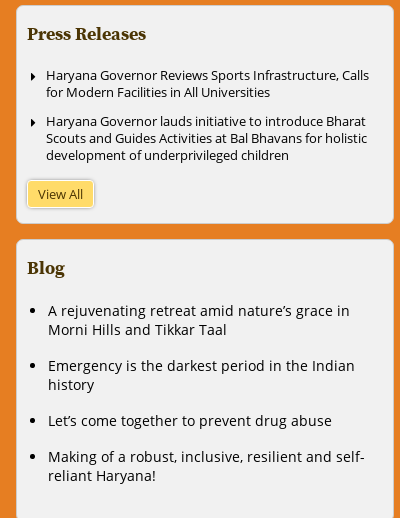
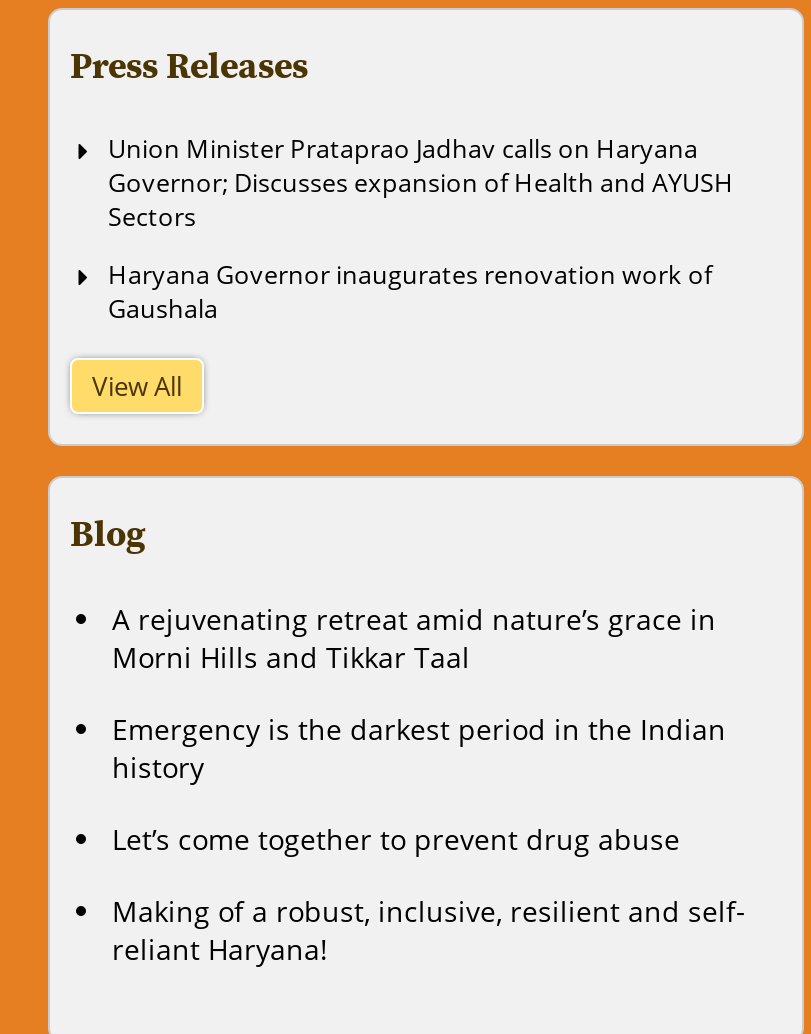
- Haryana Governor Reviews Sports Infrastructure, Calls
- for Modern Facilities in All Universities
+ Union Minister Prataprao Jadhav calls on Haryana
+ Governor; Discusses expansion of Health and AYUSH
+ Sectors

- Haryana Governor lauds initiative to introduce Bharat
- Scouts and Guides Activities at Bal Bhavans for holistic
- development of underprivileged children
+ Haryana Governor inaugurates renovation work of
+ Gaushala
